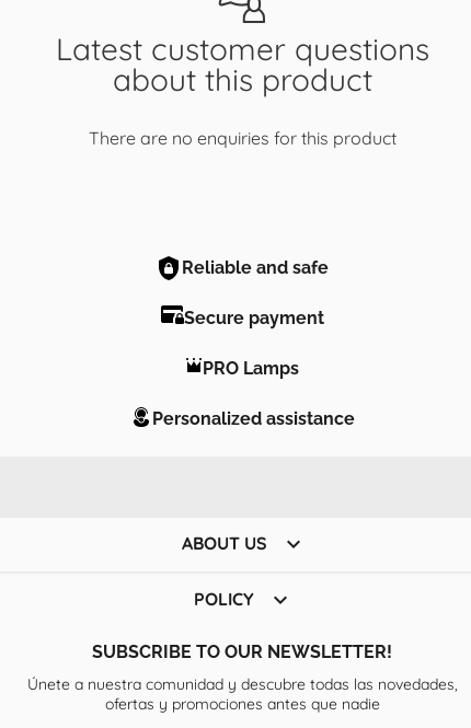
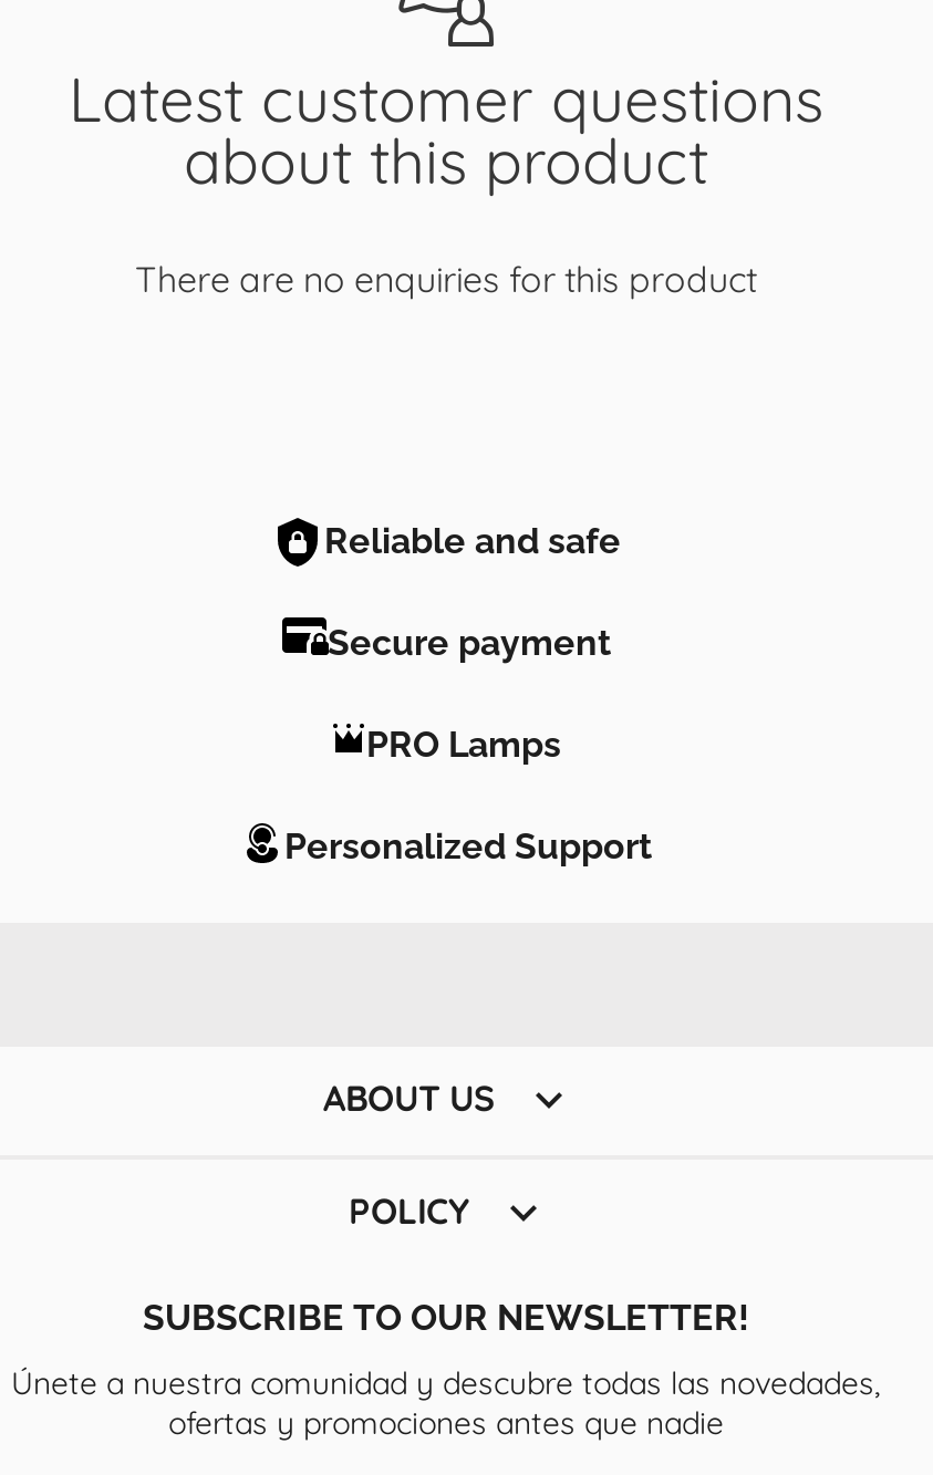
- Personalized assistance
+ Personalized Support
